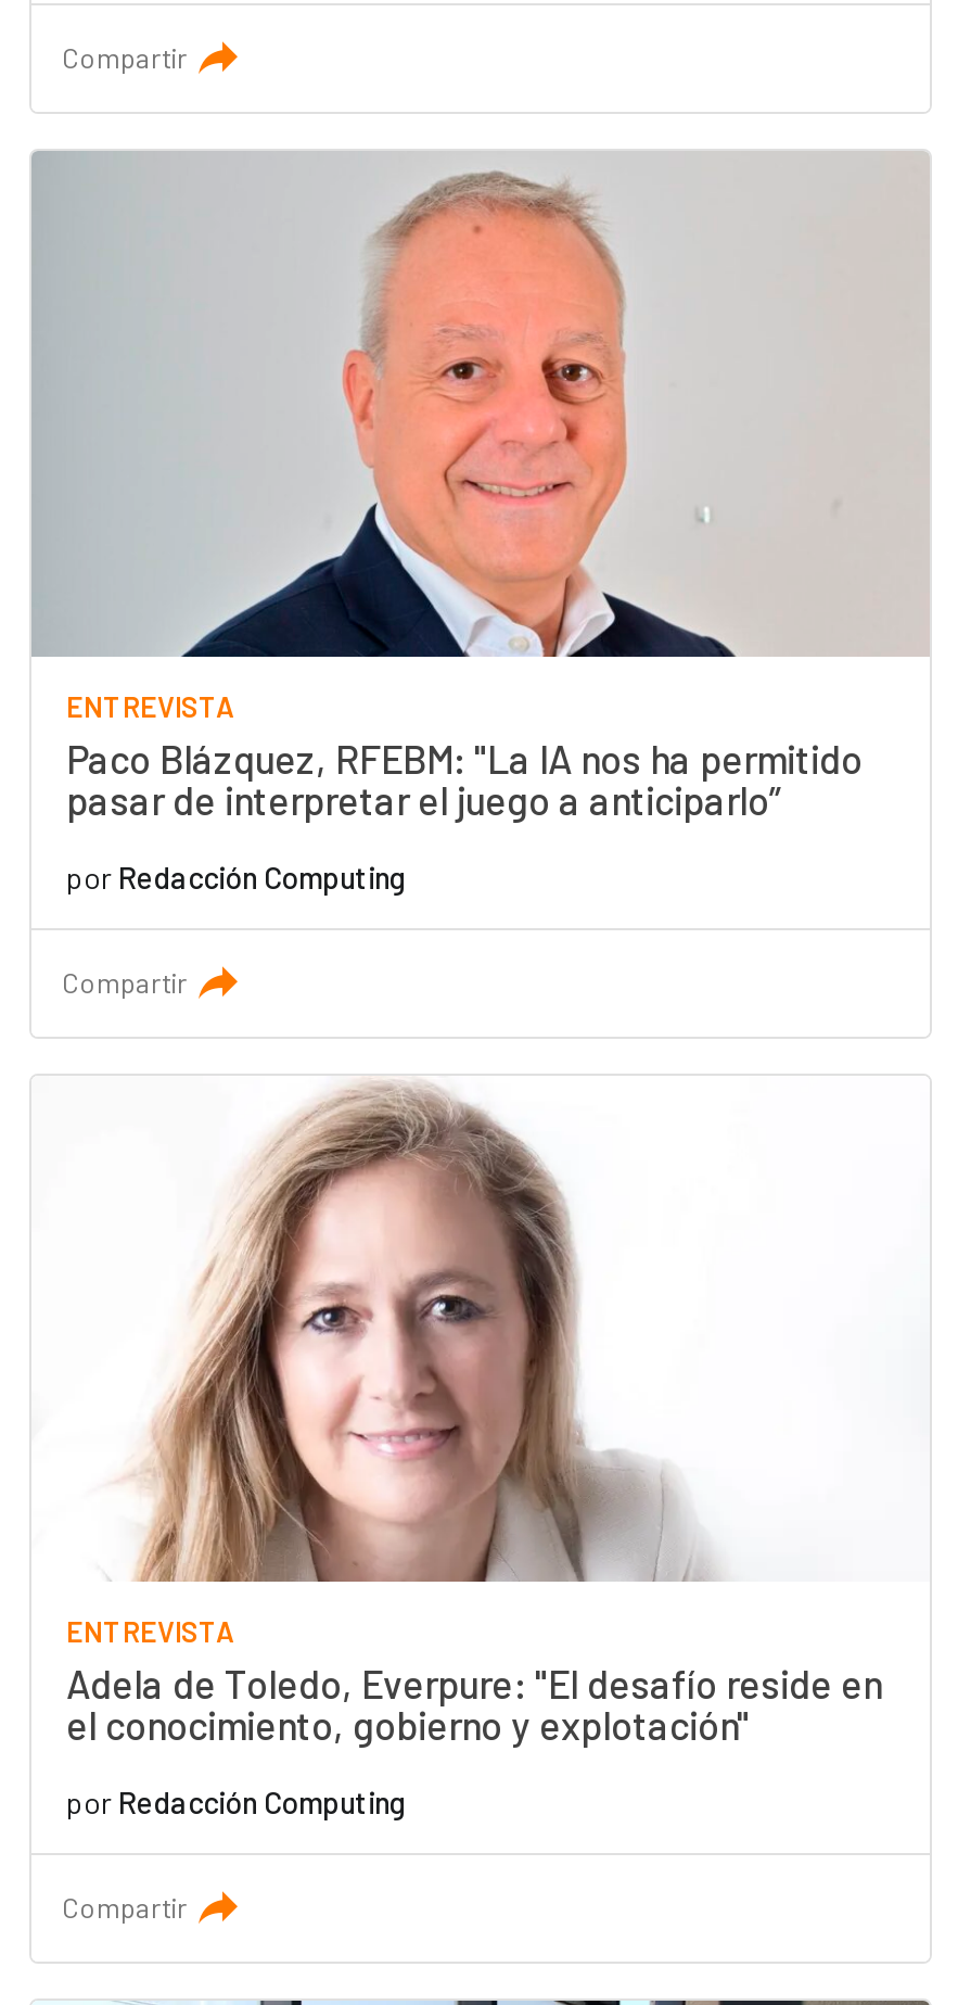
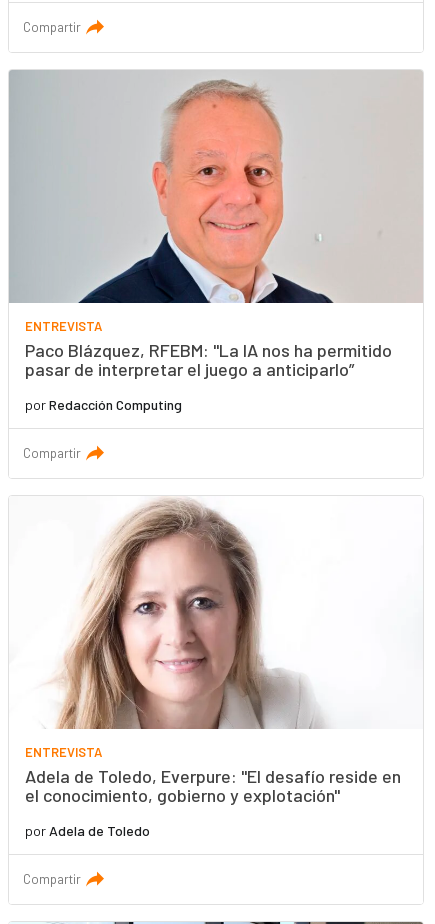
- por Redacción Computing
+ por Adela de Toledo
